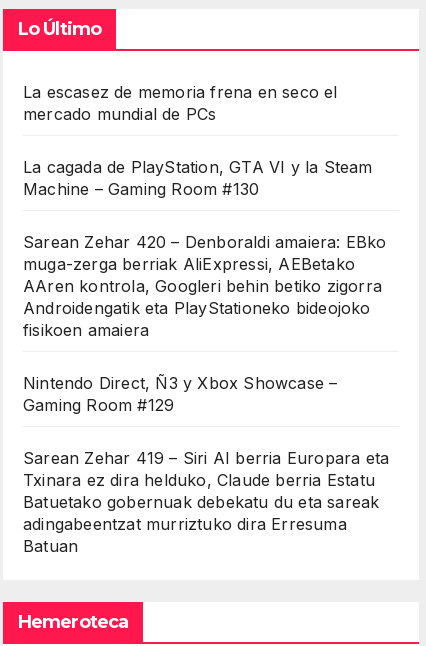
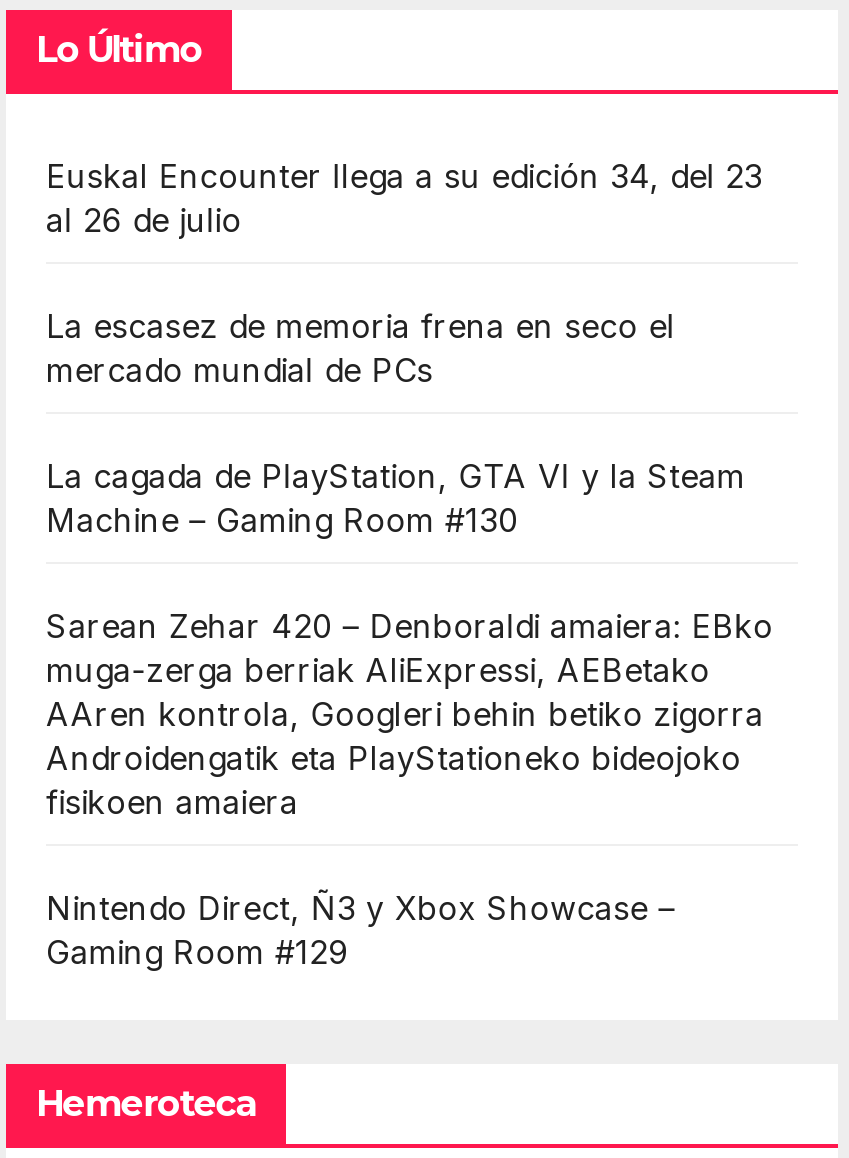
+ Euskal Encounter llega a su edición 34, del 23
+ al 26 de julio

moved down: La escasez de memoria frena en seco el | mercado mundial de PCs | La cagada de PlayStation, GTA VI y la Steam | ... | Nintendo Direct, Ñ3 y Xbox Showcase – | Gaming Room #129

- Sarean Zehar 419 – Siri AI berria Europara eta
- Txinara ez dira helduko, Claude berria Estatu
- Batuetako gobernuak debekatu du eta sareak
- adingabeentzat murriztuko dira Erresuma
- Batuan
